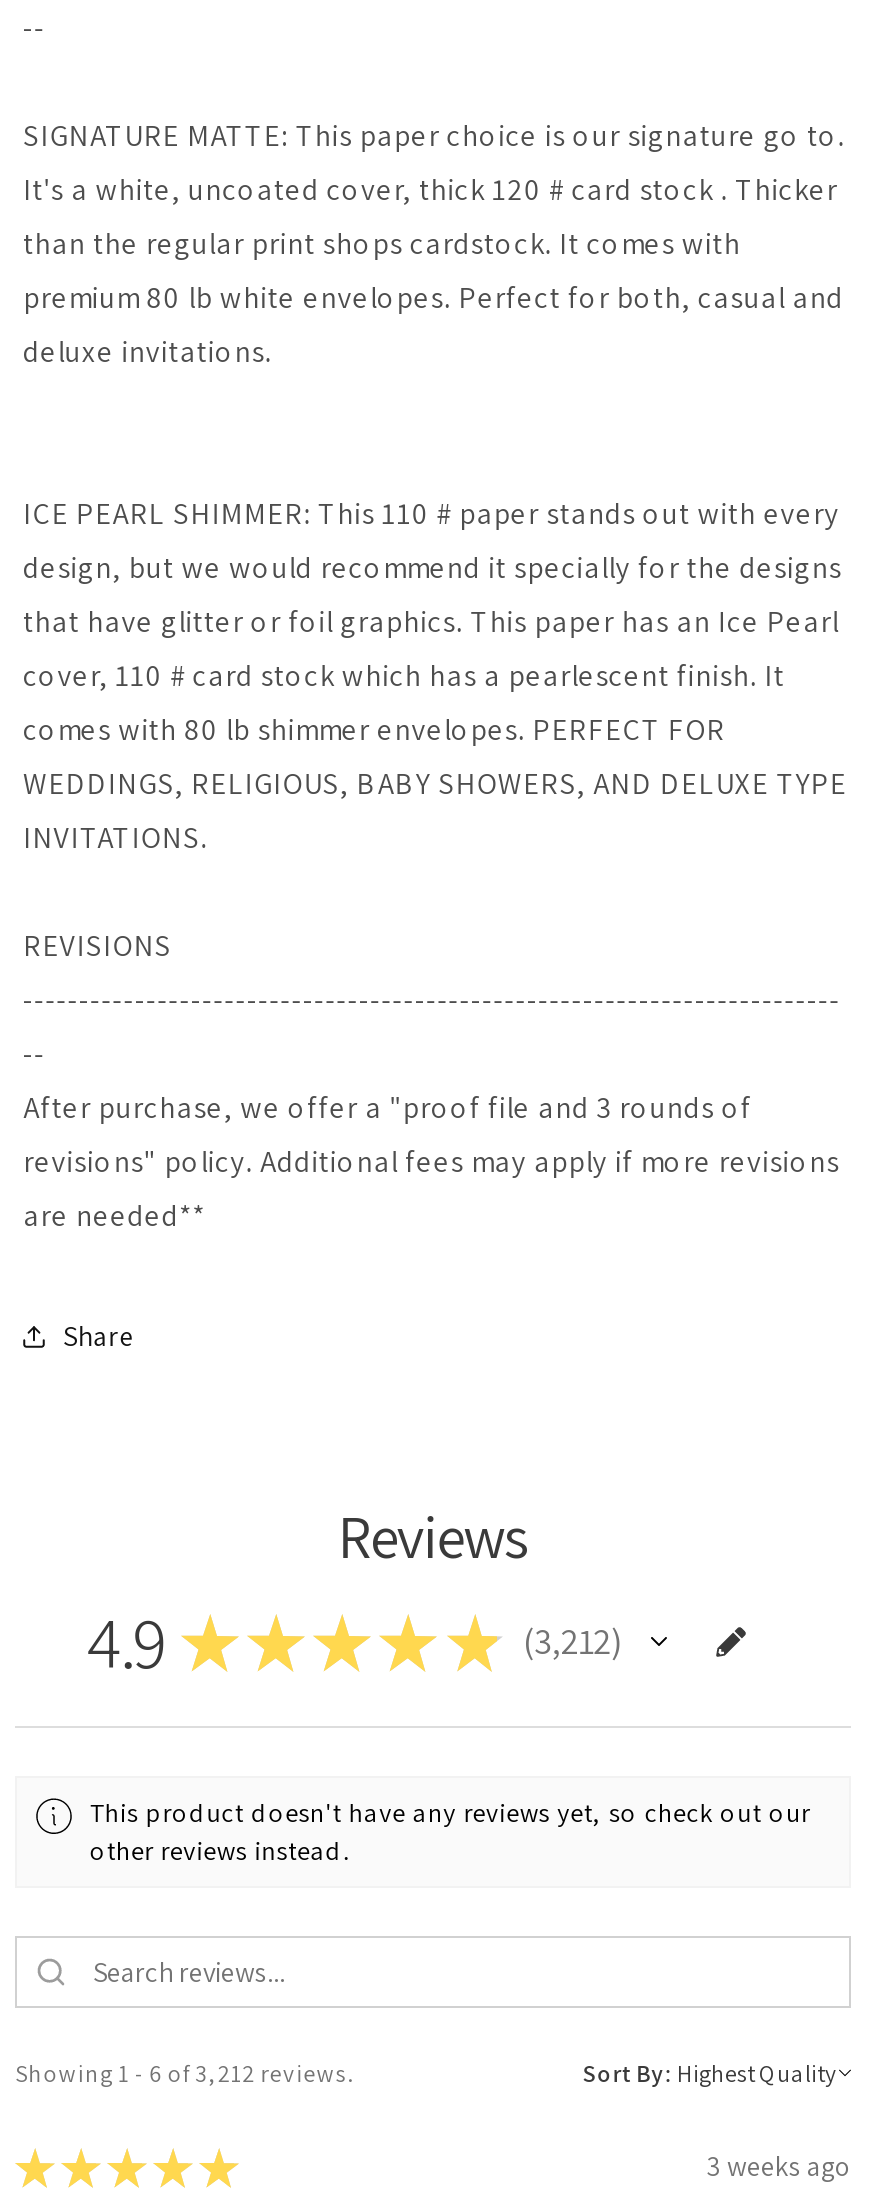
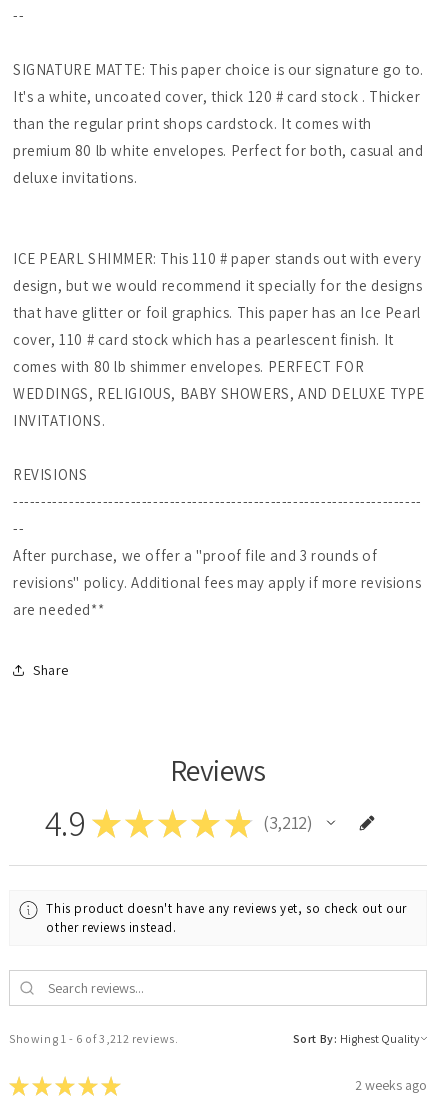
- 3 weeks ago
+ 2 weeks ago
